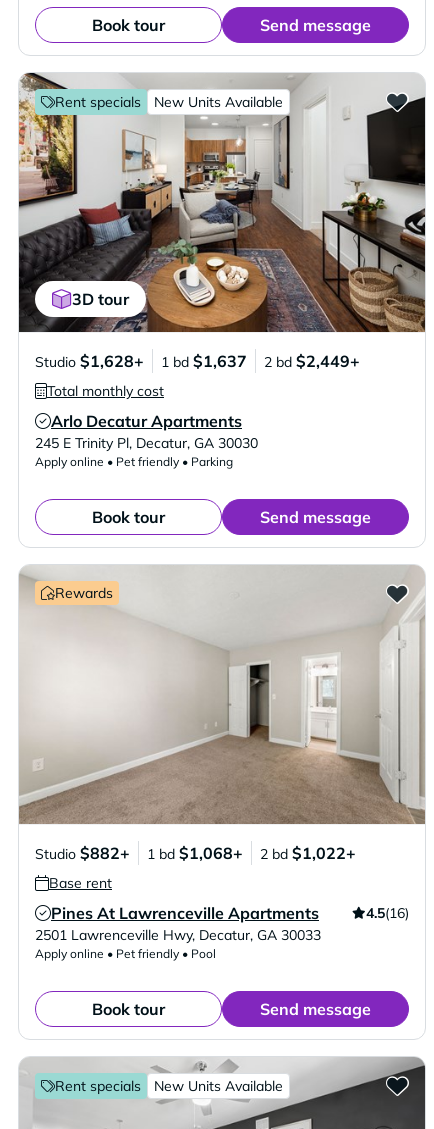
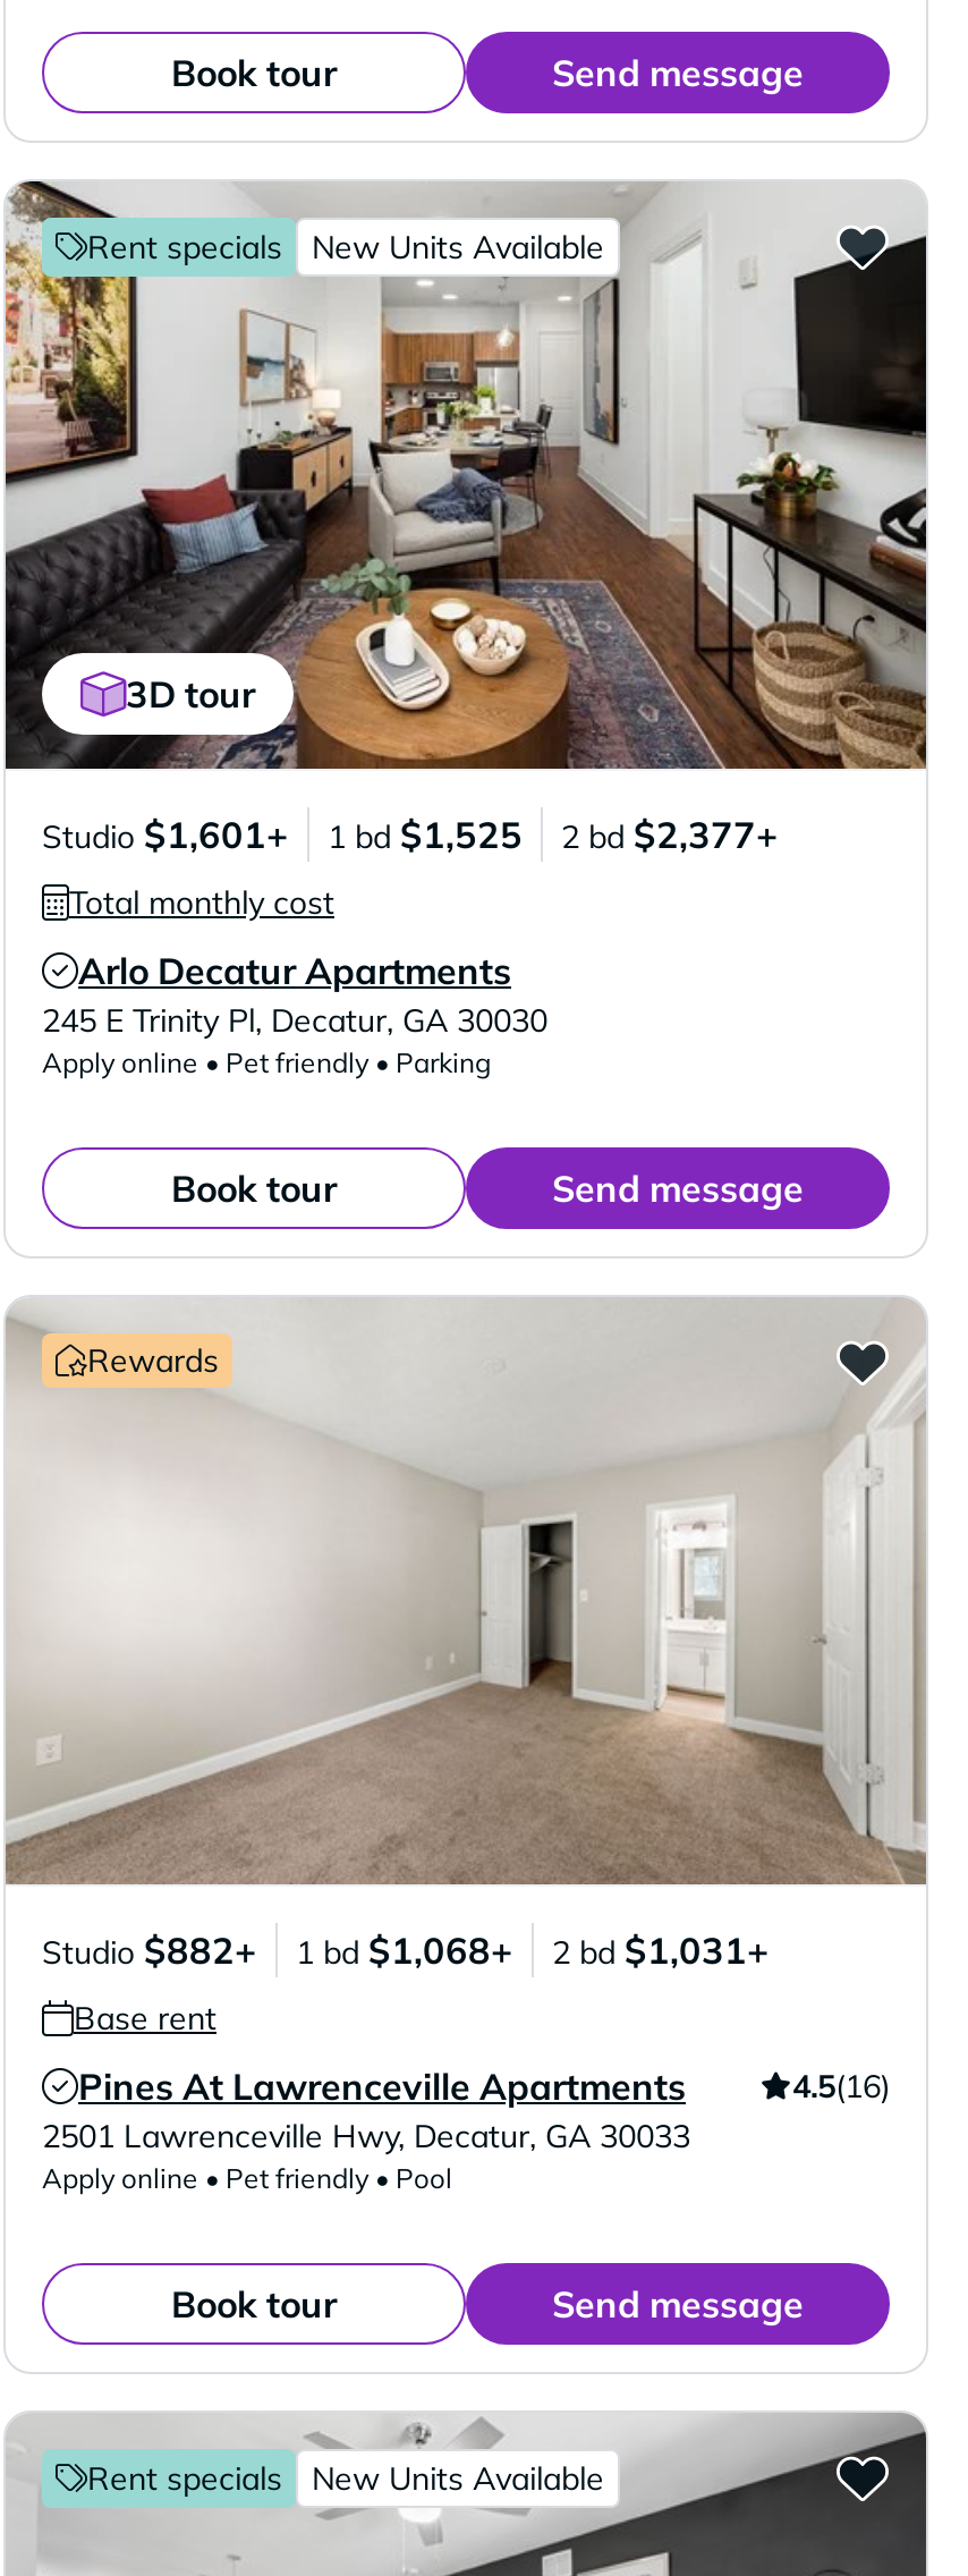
- Studio $1,628+
+ Studio $1,601+

- 1 bd $1,637
+ 1 bd $1,525

- 2 bd $2,449+
+ 2 bd $2,377+

- Studio $882+ 1 bd $1,068+ 2 bd $1,022+
+ Studio $882+ 1 bd $1,068+ 2 bd $1,031+
